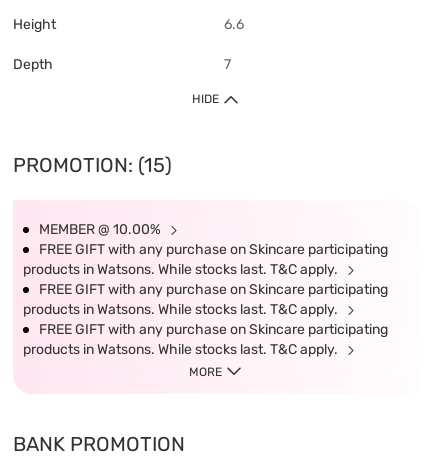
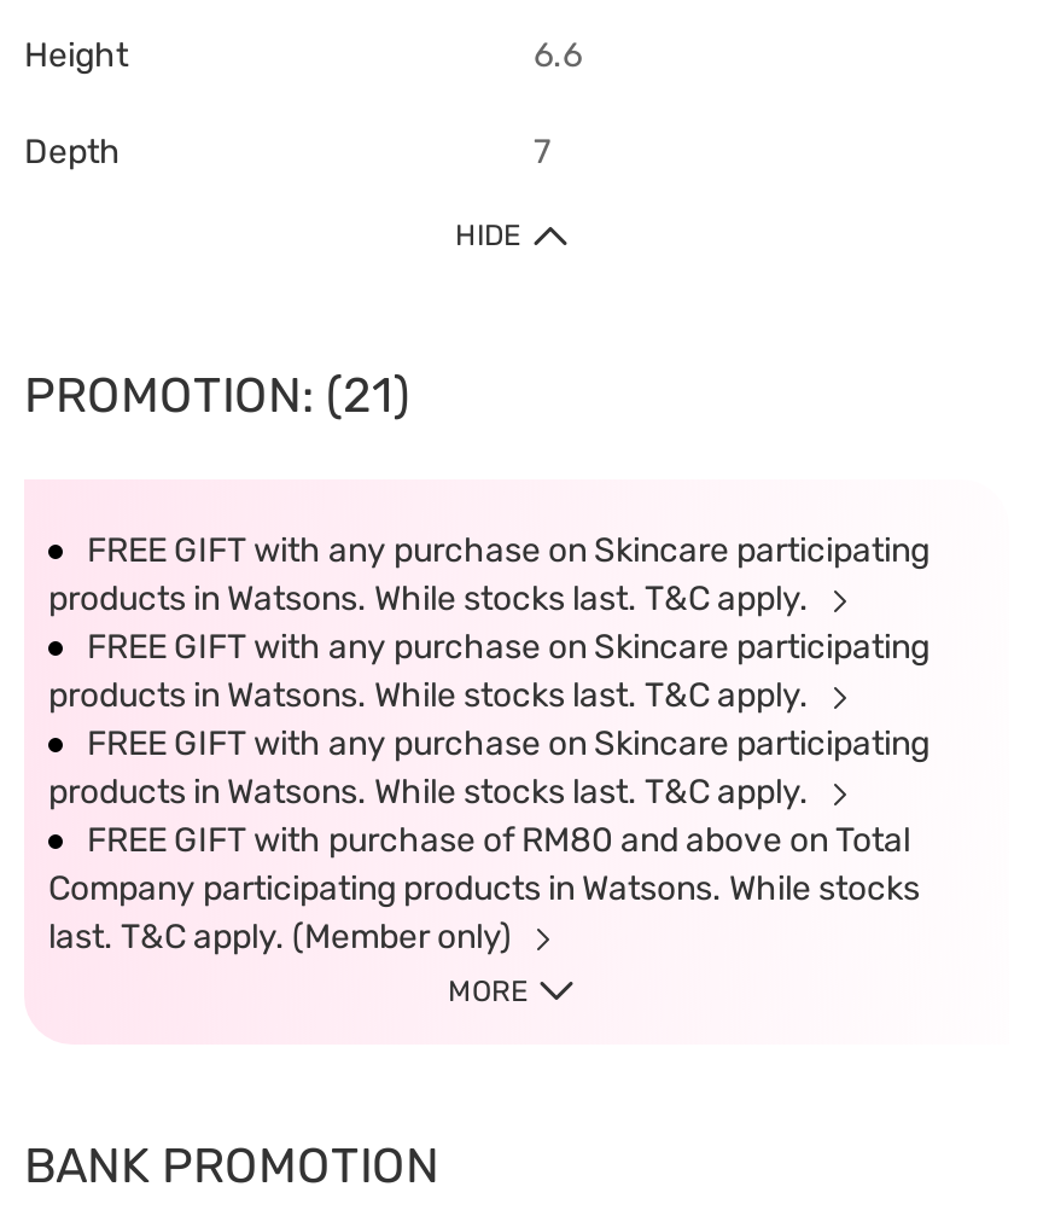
- PROMOTION: (15)
- MEMBER @ 10.00%
+ PROMOTION: (21)

moved up: FREE GIFT with any purchase on Skincare participating | products in Watsons. While stocks last. T&C apply. | FREE GIFT with any purchase on Skincare participating | products in Watsons. While stocks last. T&C apply. | FREE GIFT with any purchase on Skincare participating | products in Watsons. While stocks last. T&C apply.

+ FREE GIFT with purchase of RM80 and above on Total
+ Company participating products in Watsons. While stocks
+ last. T&C apply. (Member only)
